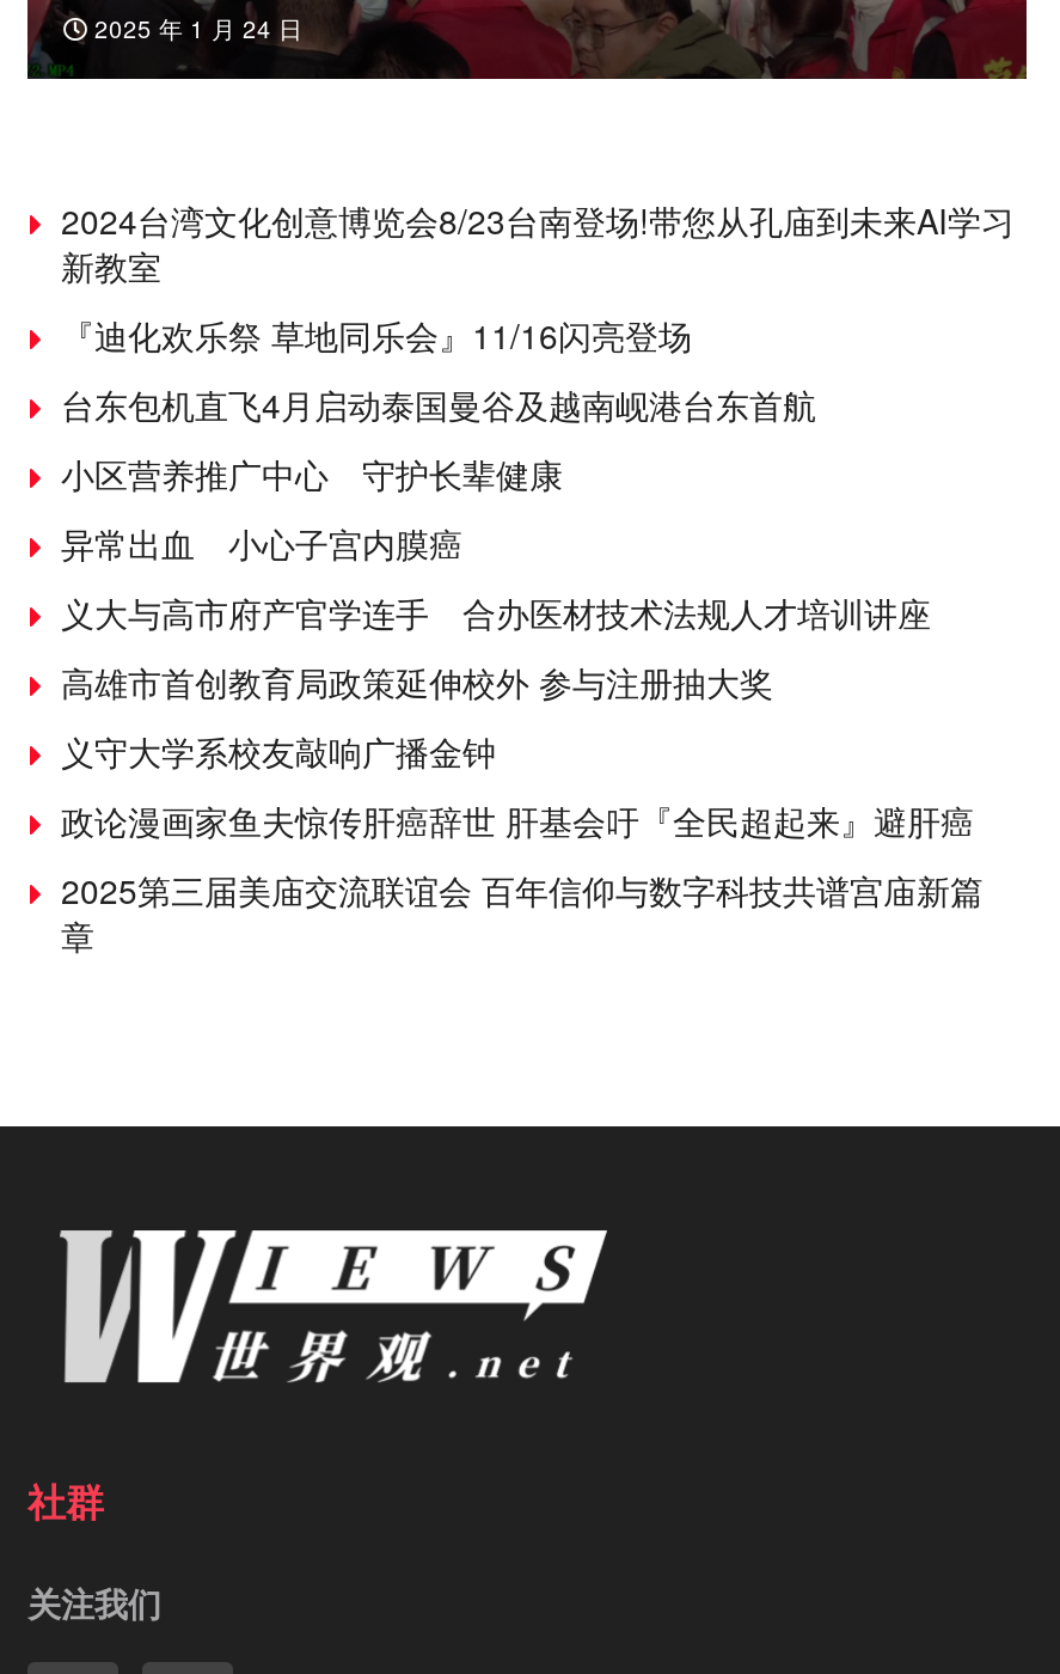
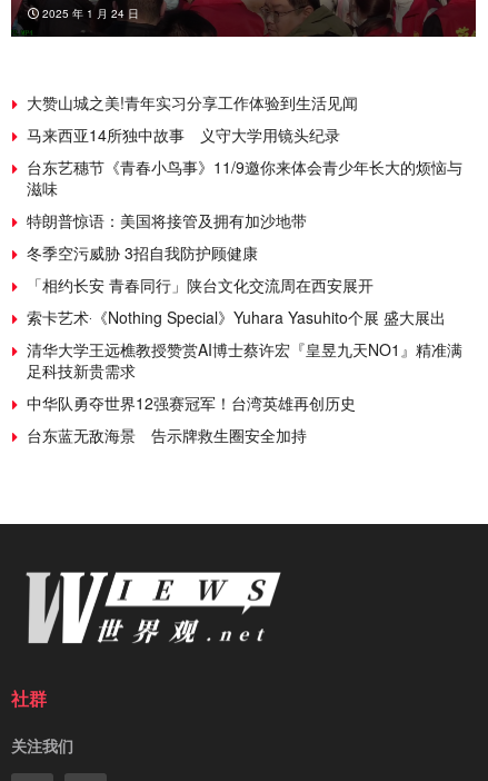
- 2024台湾文化创意博览会8/23台南登场!带您从孔庙到未来AI学习
- 新教室
- 『迪化欢乐祭 草地同乐会』11/16闪亮登场
- 台东包机直飞4月启动泰国曼谷及越南岘港台东首航
- 小区营养推广中心 守护长辈健康
- 异常出血 小心子宫内膜癌
- 义大与高市府产官学连手 合办医材技术法规人才培训讲座
- 高雄市首创教育局政策延伸校外 参与注册抽大奖
- 义守大学系校友敲响广播金钟
- 政论漫画家鱼夫惊传肝癌辞世 肝基会吁『全民超起来』避肝癌
- 2025第三届美庙交流联谊会 百年信仰与数字科技共谱宫庙新篇
- 章
+ 大赞山城之美!青年实习分享工作体验到生活见闻
+ 马来西亚14所独中故事 义守大学用镜头纪录
+ 台东艺穗节《青春小鸟事》11/9邀你来体会青少年长大的烦恼与
+ 滋味
+ 特朗普惊语：美国将接管及拥有加沙地带
+ 冬季空污威胁 3招自我防护顾健康
+ 「相约长安 青春同行」陕台文化交流周在西安展开
+ 索卡艺术‧《Nothing Special》Yuhara Yasuhito个展 盛大展出
+ 清华大学王远樵教授赞赏AI博士蔡许宏『皇昱九天NO1』精准满
+ 足科技新贵需求
+ 中华队勇夺世界12强赛冠军！台湾英雄再创历史
+ 台东蓝无敌海景 告示牌救生圈安全加持
